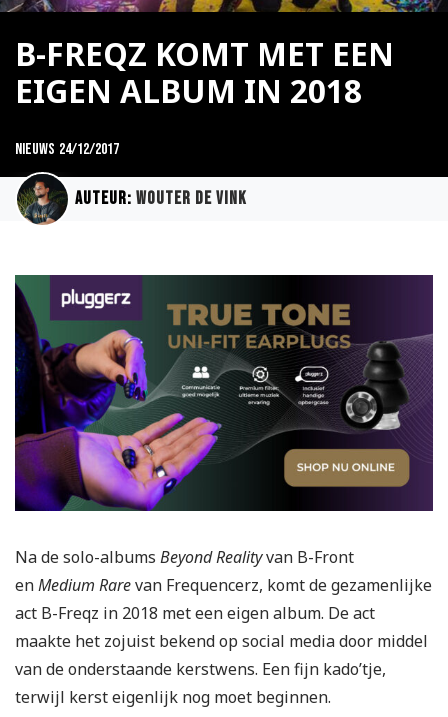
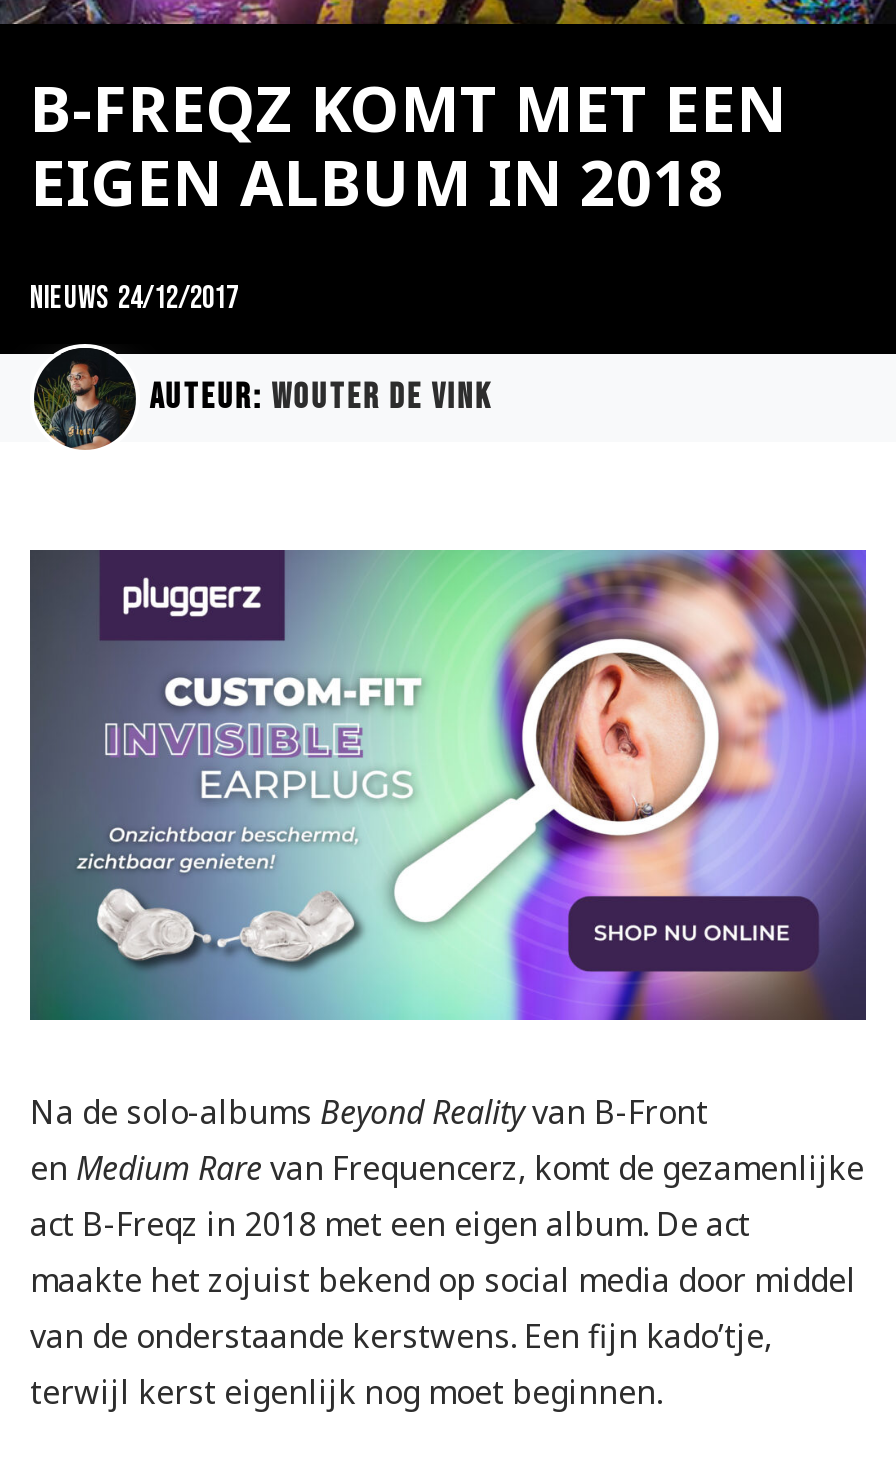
- [image]
+ [image]
